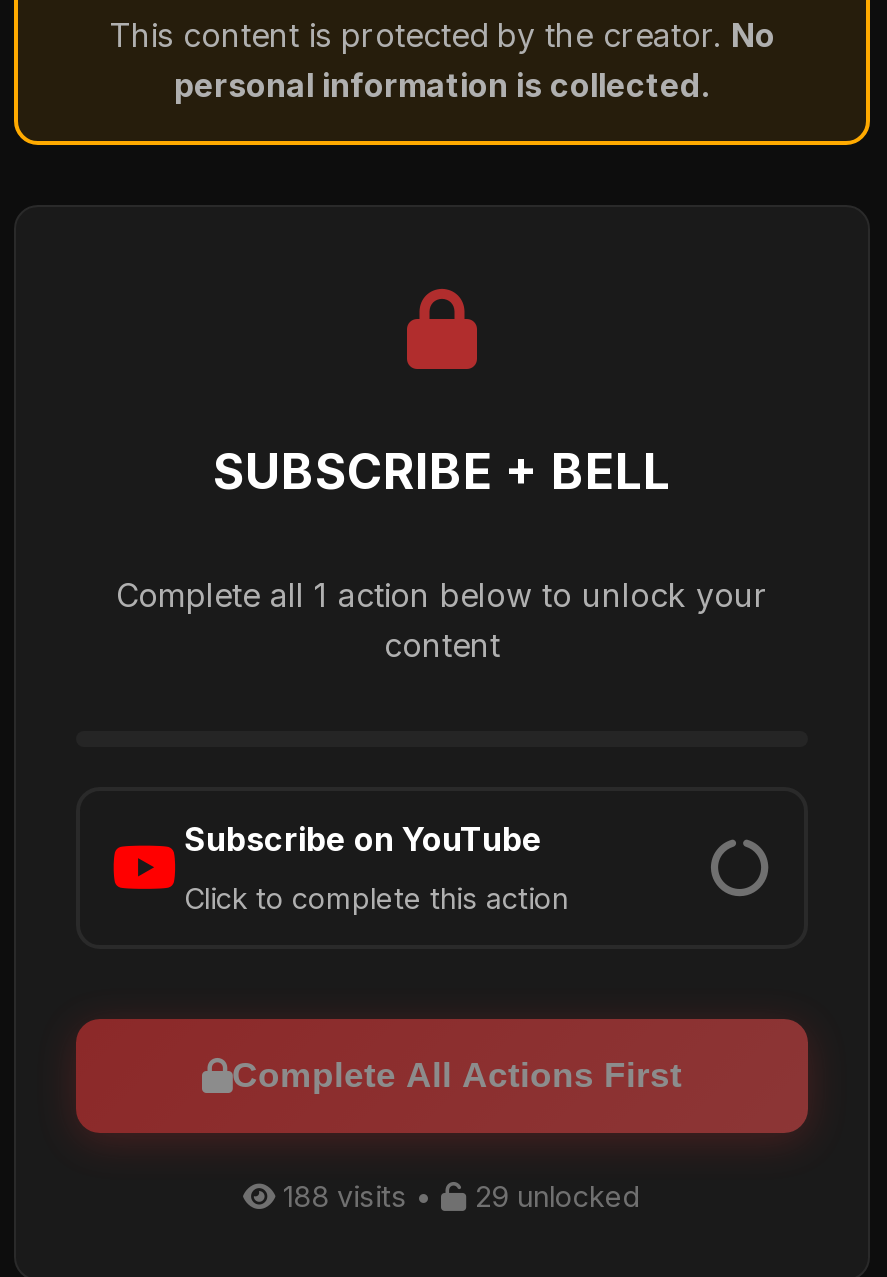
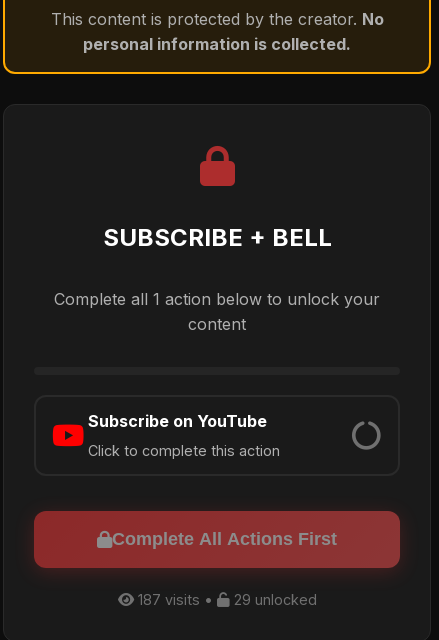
- 188 visits • 29 unlocked
+ 187 visits • 29 unlocked
